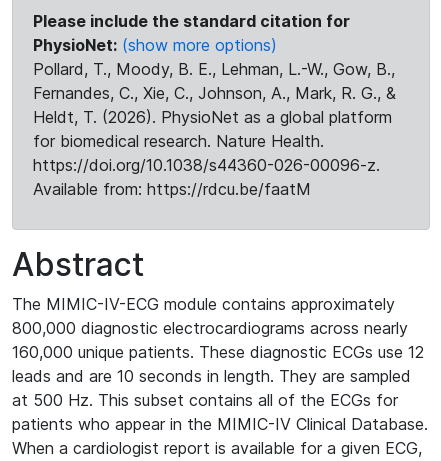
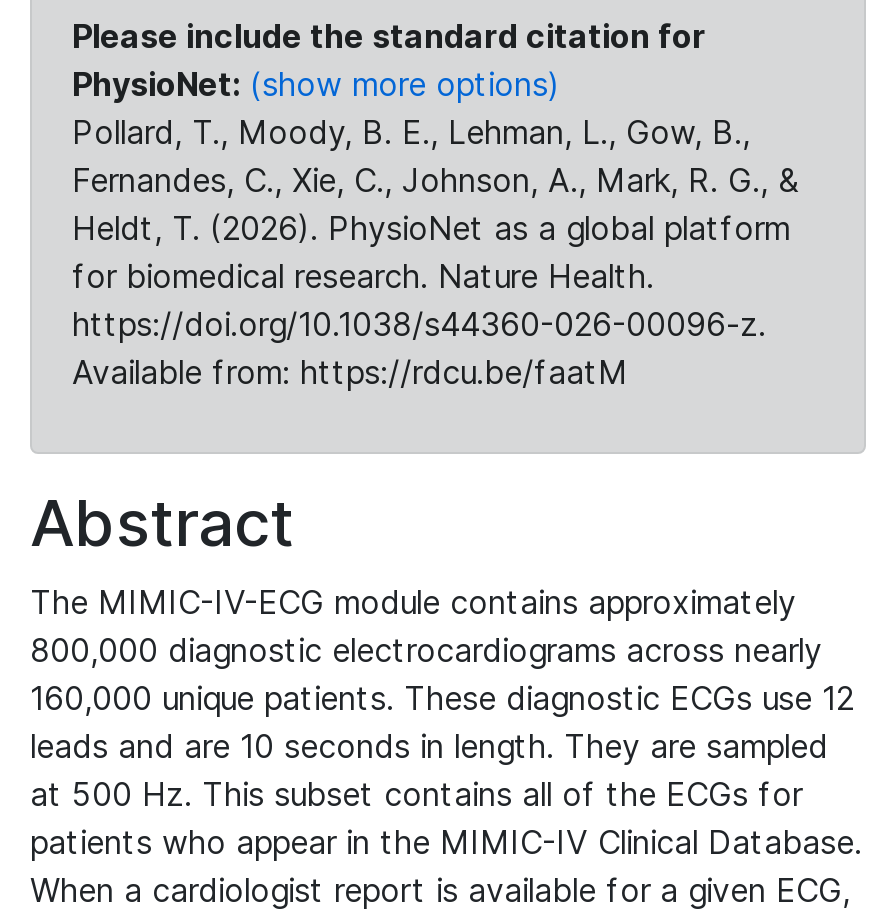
- Pollard, T., Moody, B. E., Lehman, L.-W., Gow, B.,
+ Pollard, T., Moody, B. E., Lehman, L., Gow, B.,
